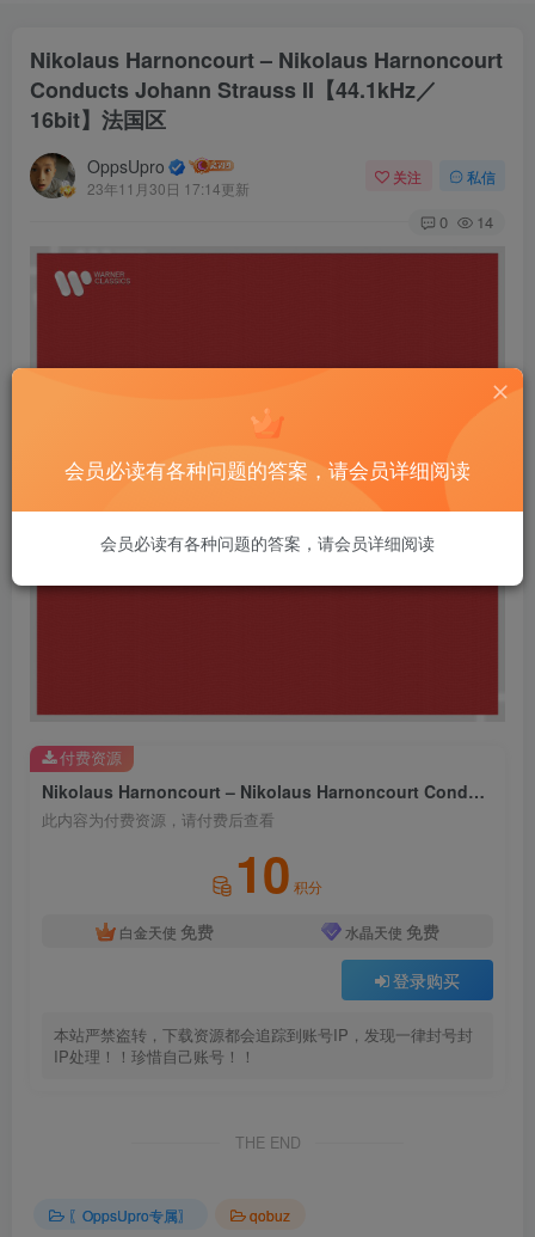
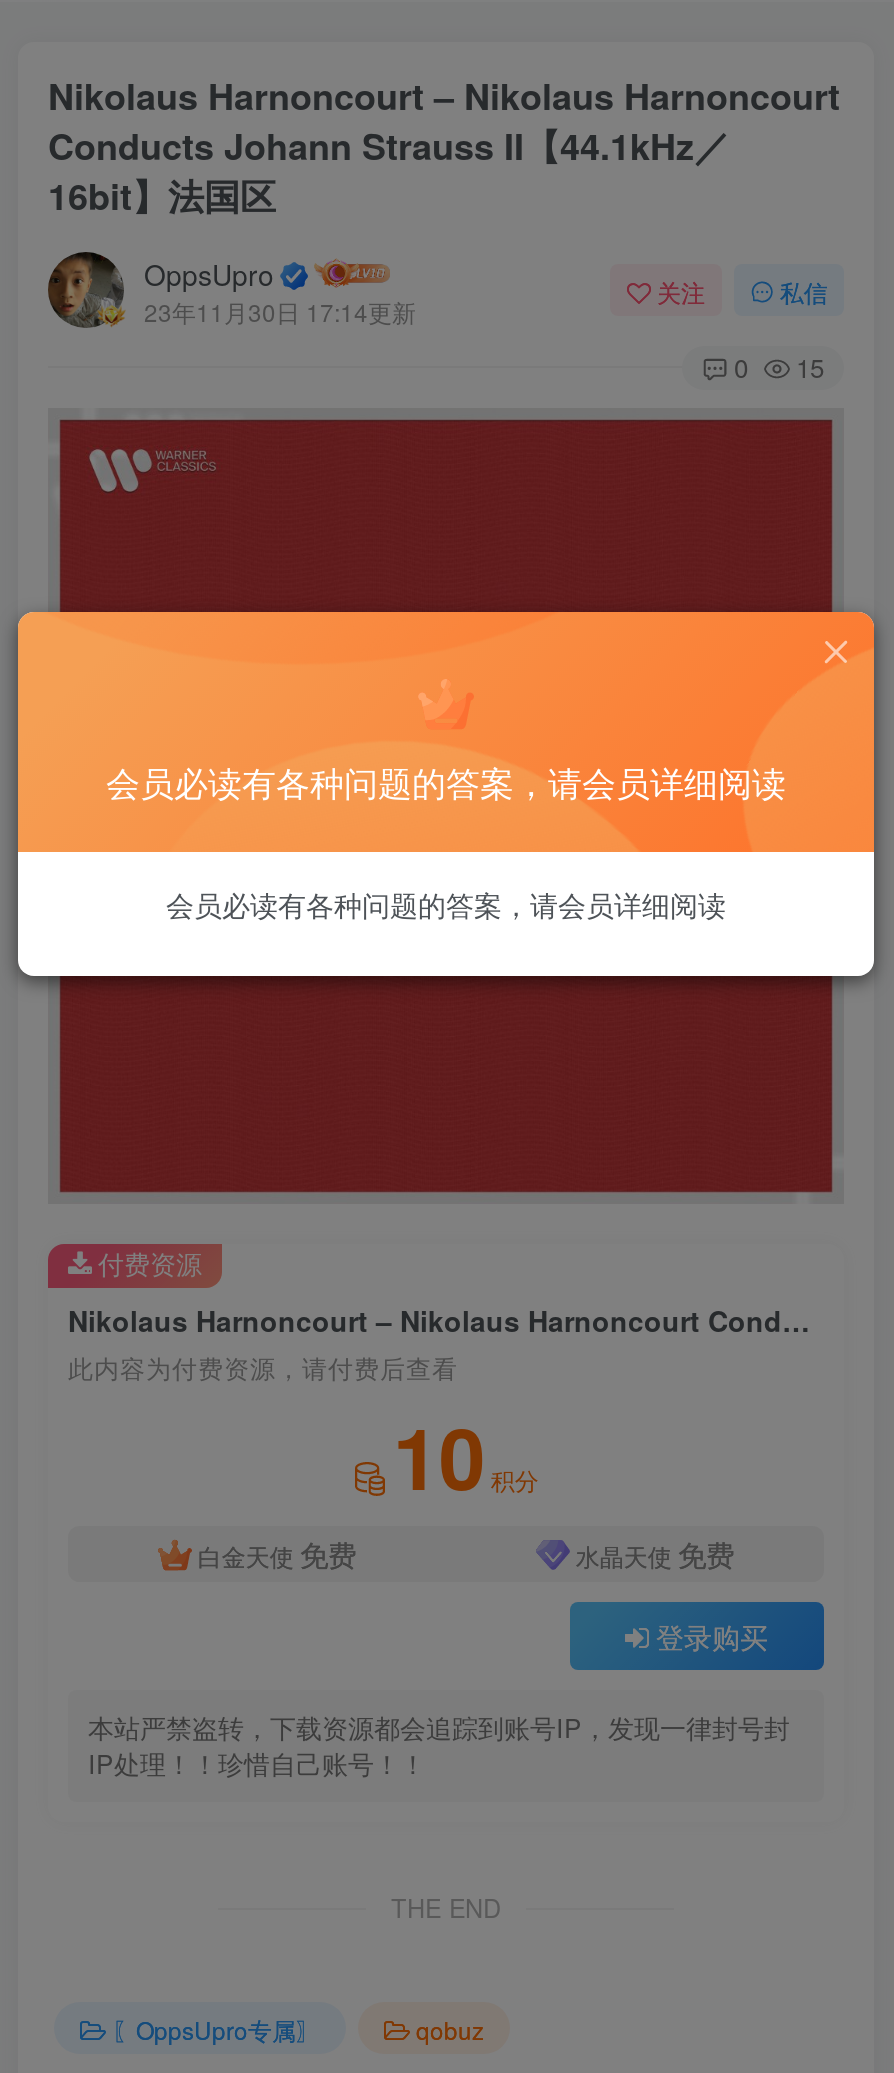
- 0 14
+ 0 15
